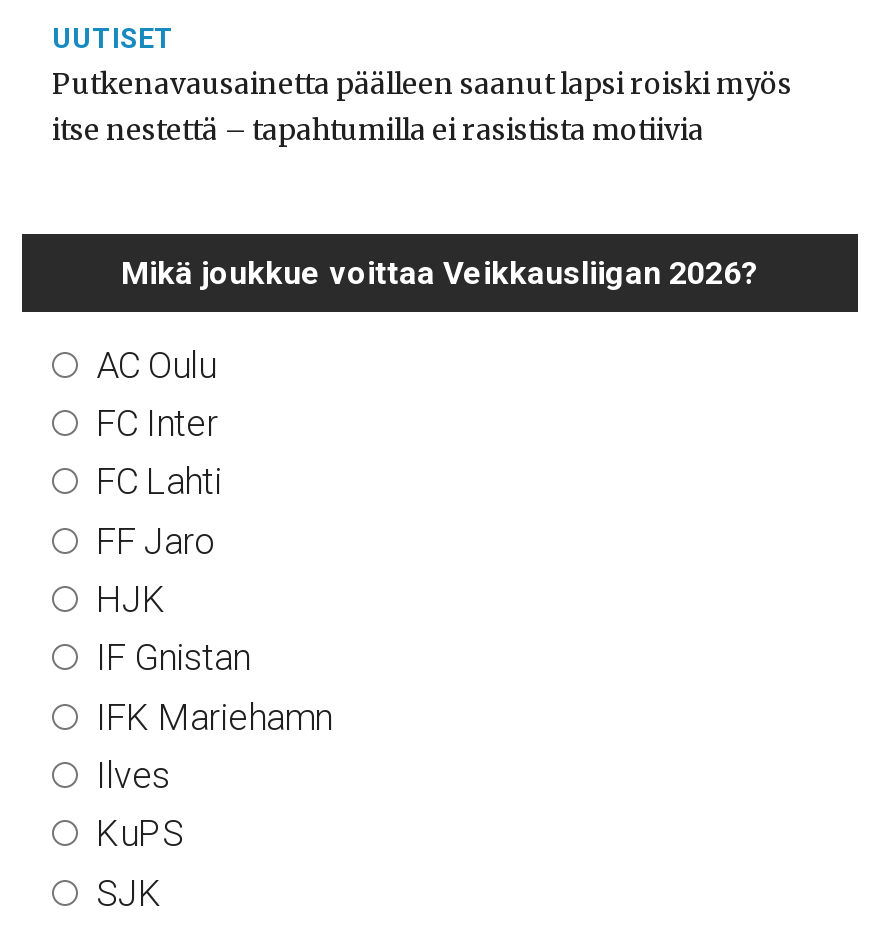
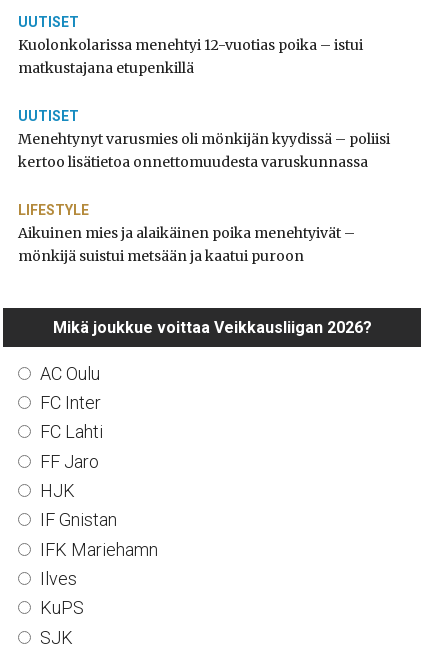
- Putkenavausainetta päälleen saanut lapsi roiski myös
- itse nestettä – tapahtumilla ei rasistista motiivia
+ Kuolonkolarissa menehtyi 12-vuotias poika – istui
+ matkustajana etupenkillä
+ UUTISET
+ Menehtynyt varusmies oli mönkijän kyydissä – poliisi
+ kertoo lisätietoa onnettomuudesta varuskunnassa
+ LIFESTYLE
+ Aikuinen mies ja alaikäinen poika menehtyivät –
+ mönkijä suistui metsään ja kaatui puroon
